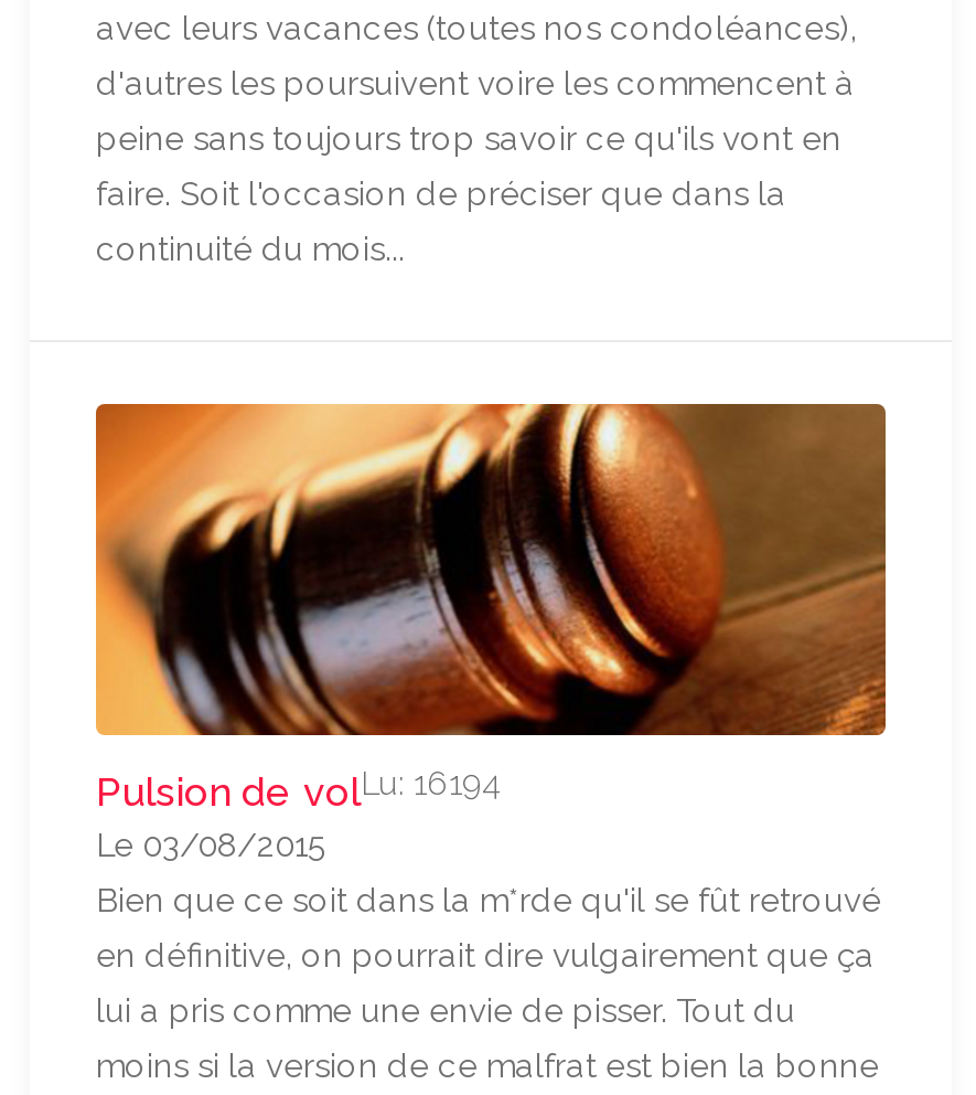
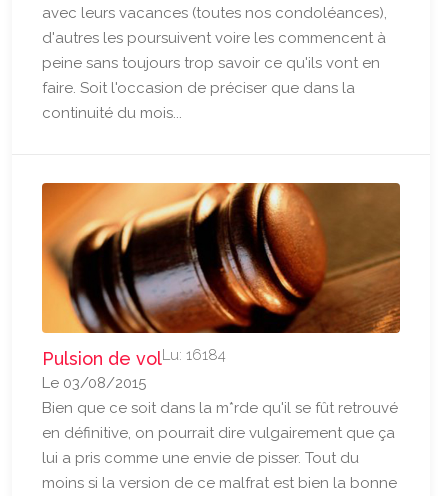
- Pulsion de volLu: 16194
+ Pulsion de volLu: 16184
